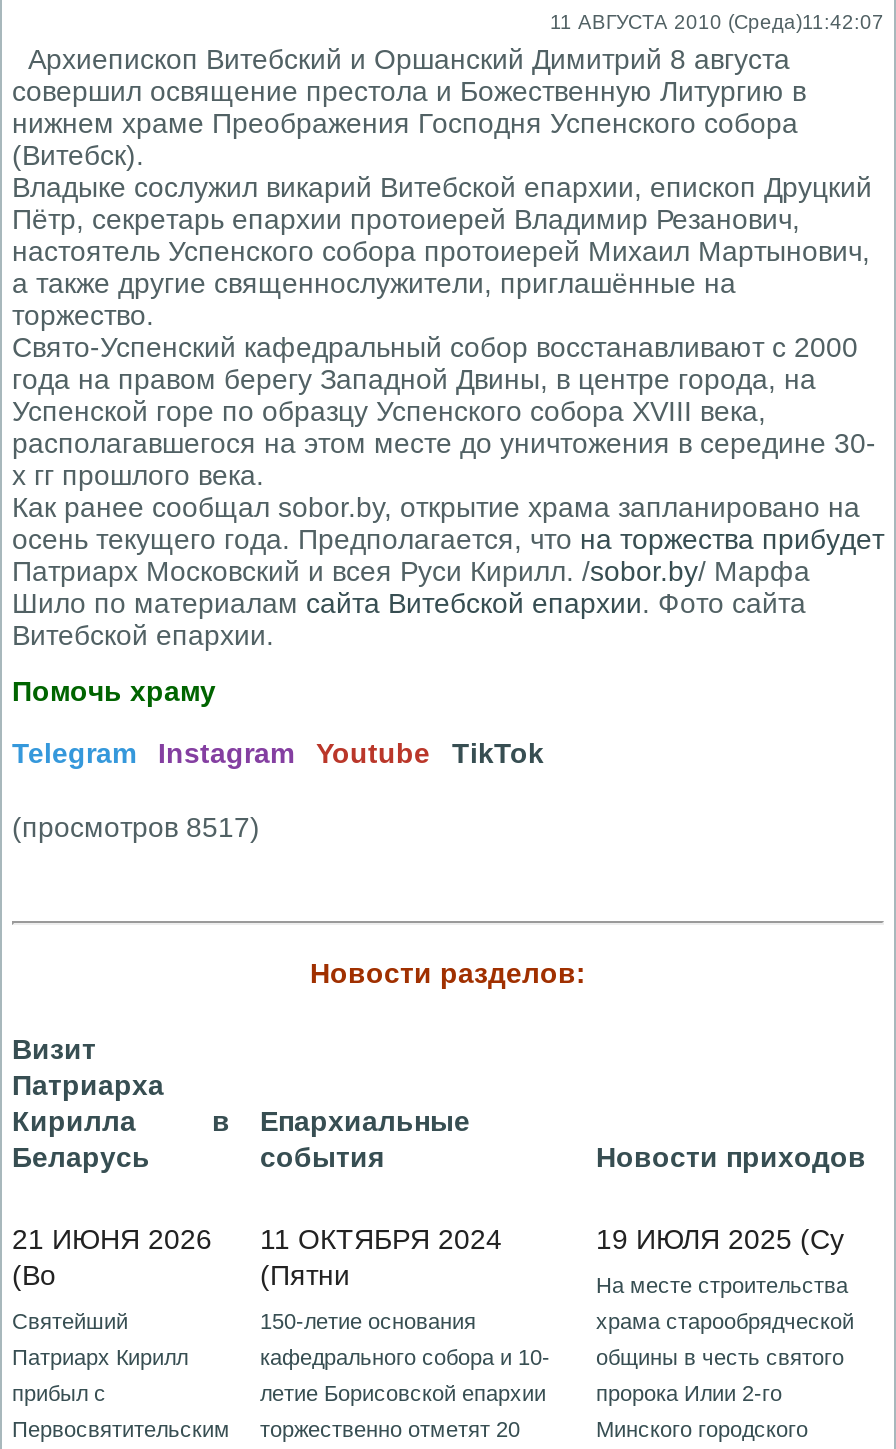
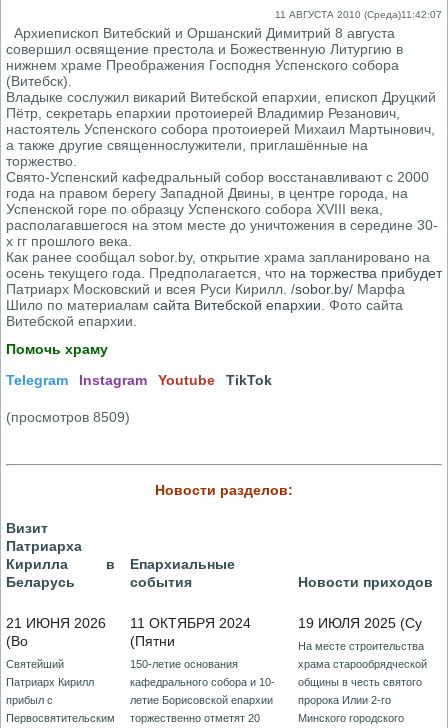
- (просмотров 8517)
+ (просмотров 8509)
